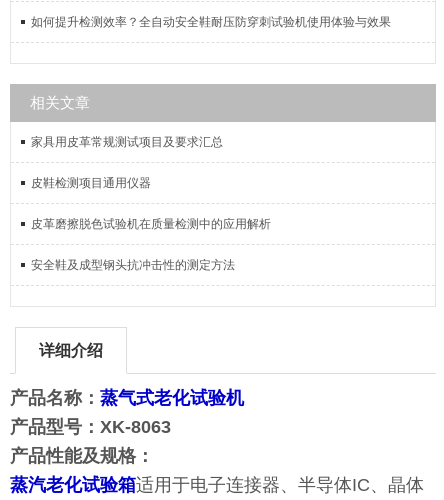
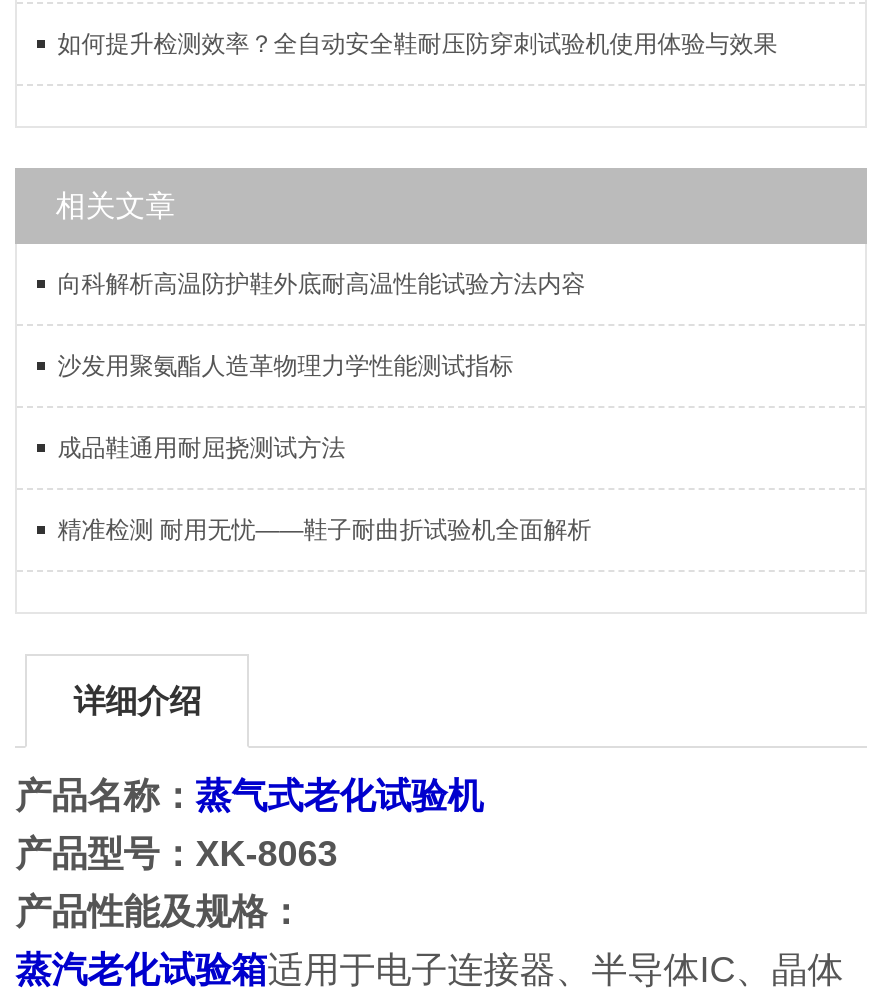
- 家具用皮革常规测试项目及要求汇总
+ 向科解析高温防护鞋外底耐高温性能试验方法内容

- 皮鞋检测项目通用仪器
+ 沙发用聚氨酯人造革物理力学性能测试指标

- 皮革磨擦脱色试验机在质量检测中的应用解析
+ 成品鞋通用耐屈挠测试方法

- 安全鞋及成型钢头抗冲击性的测定方法
+ 精准检测 耐用无忧——鞋子耐曲折试验机全面解析
